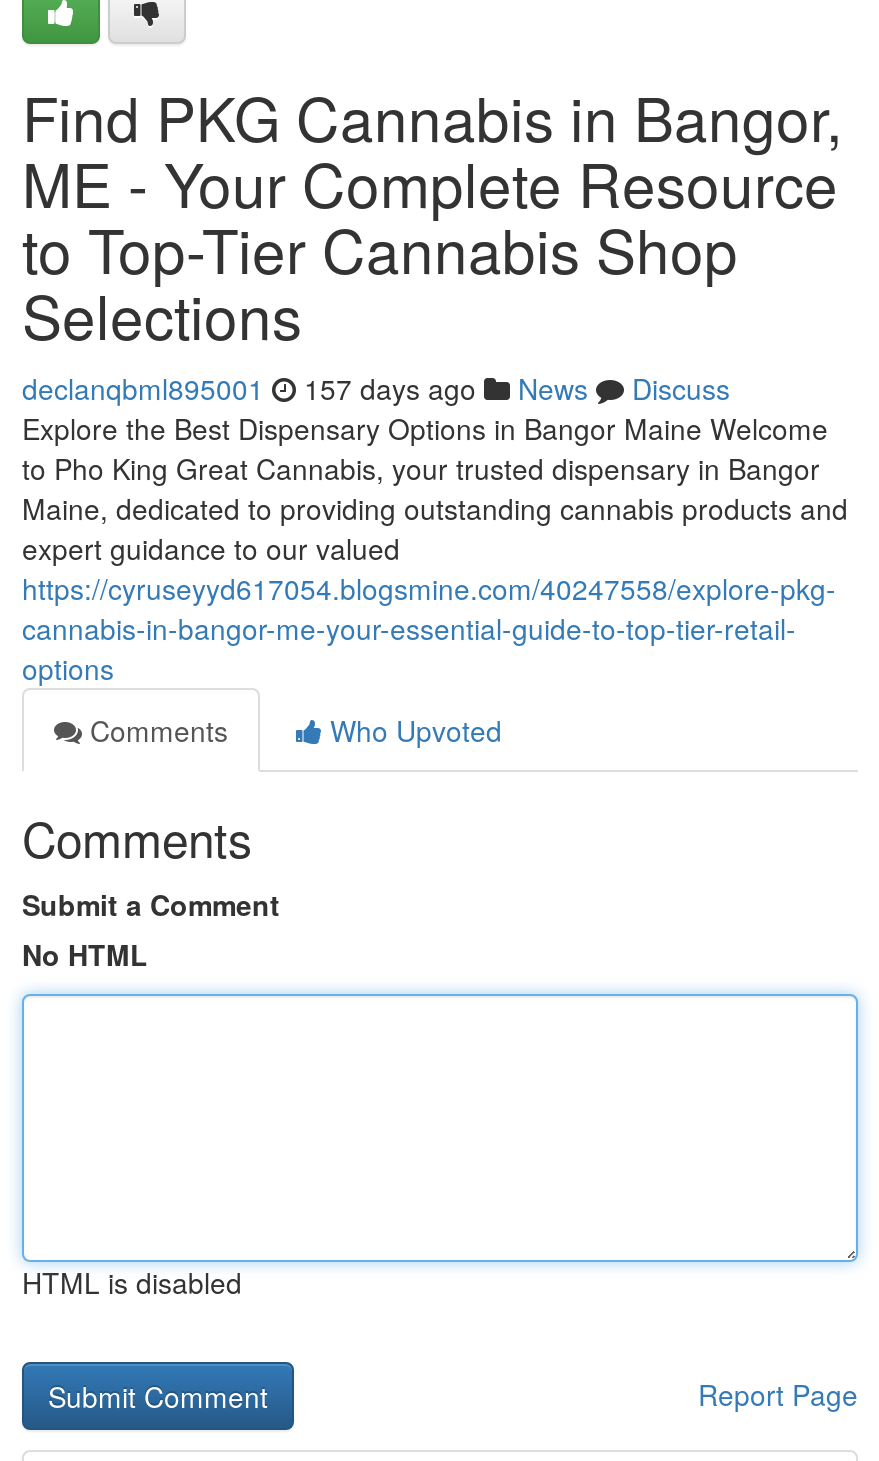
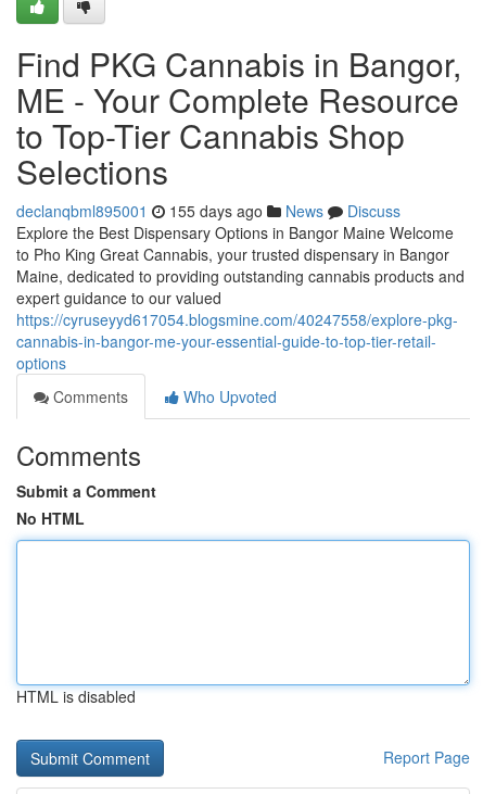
- declanqbml895001 157 days ago News Discuss
+ declanqbml895001 155 days ago News Discuss
